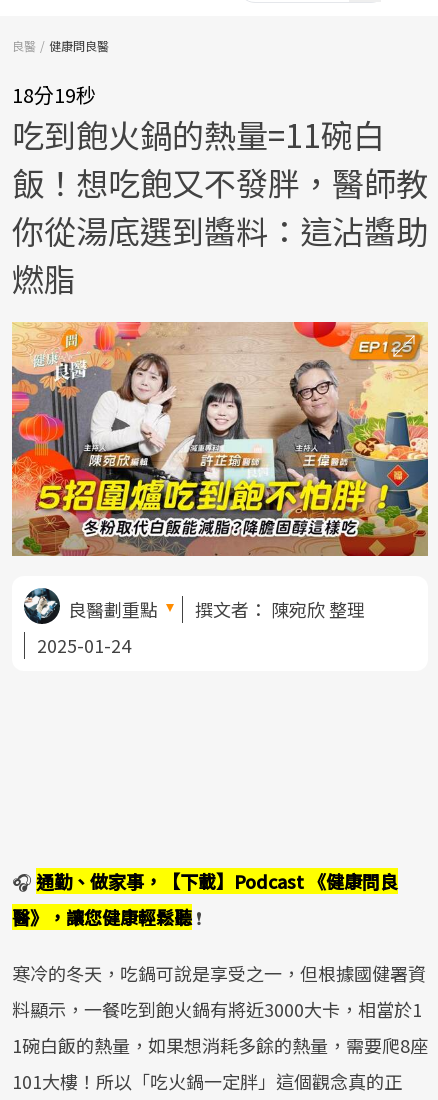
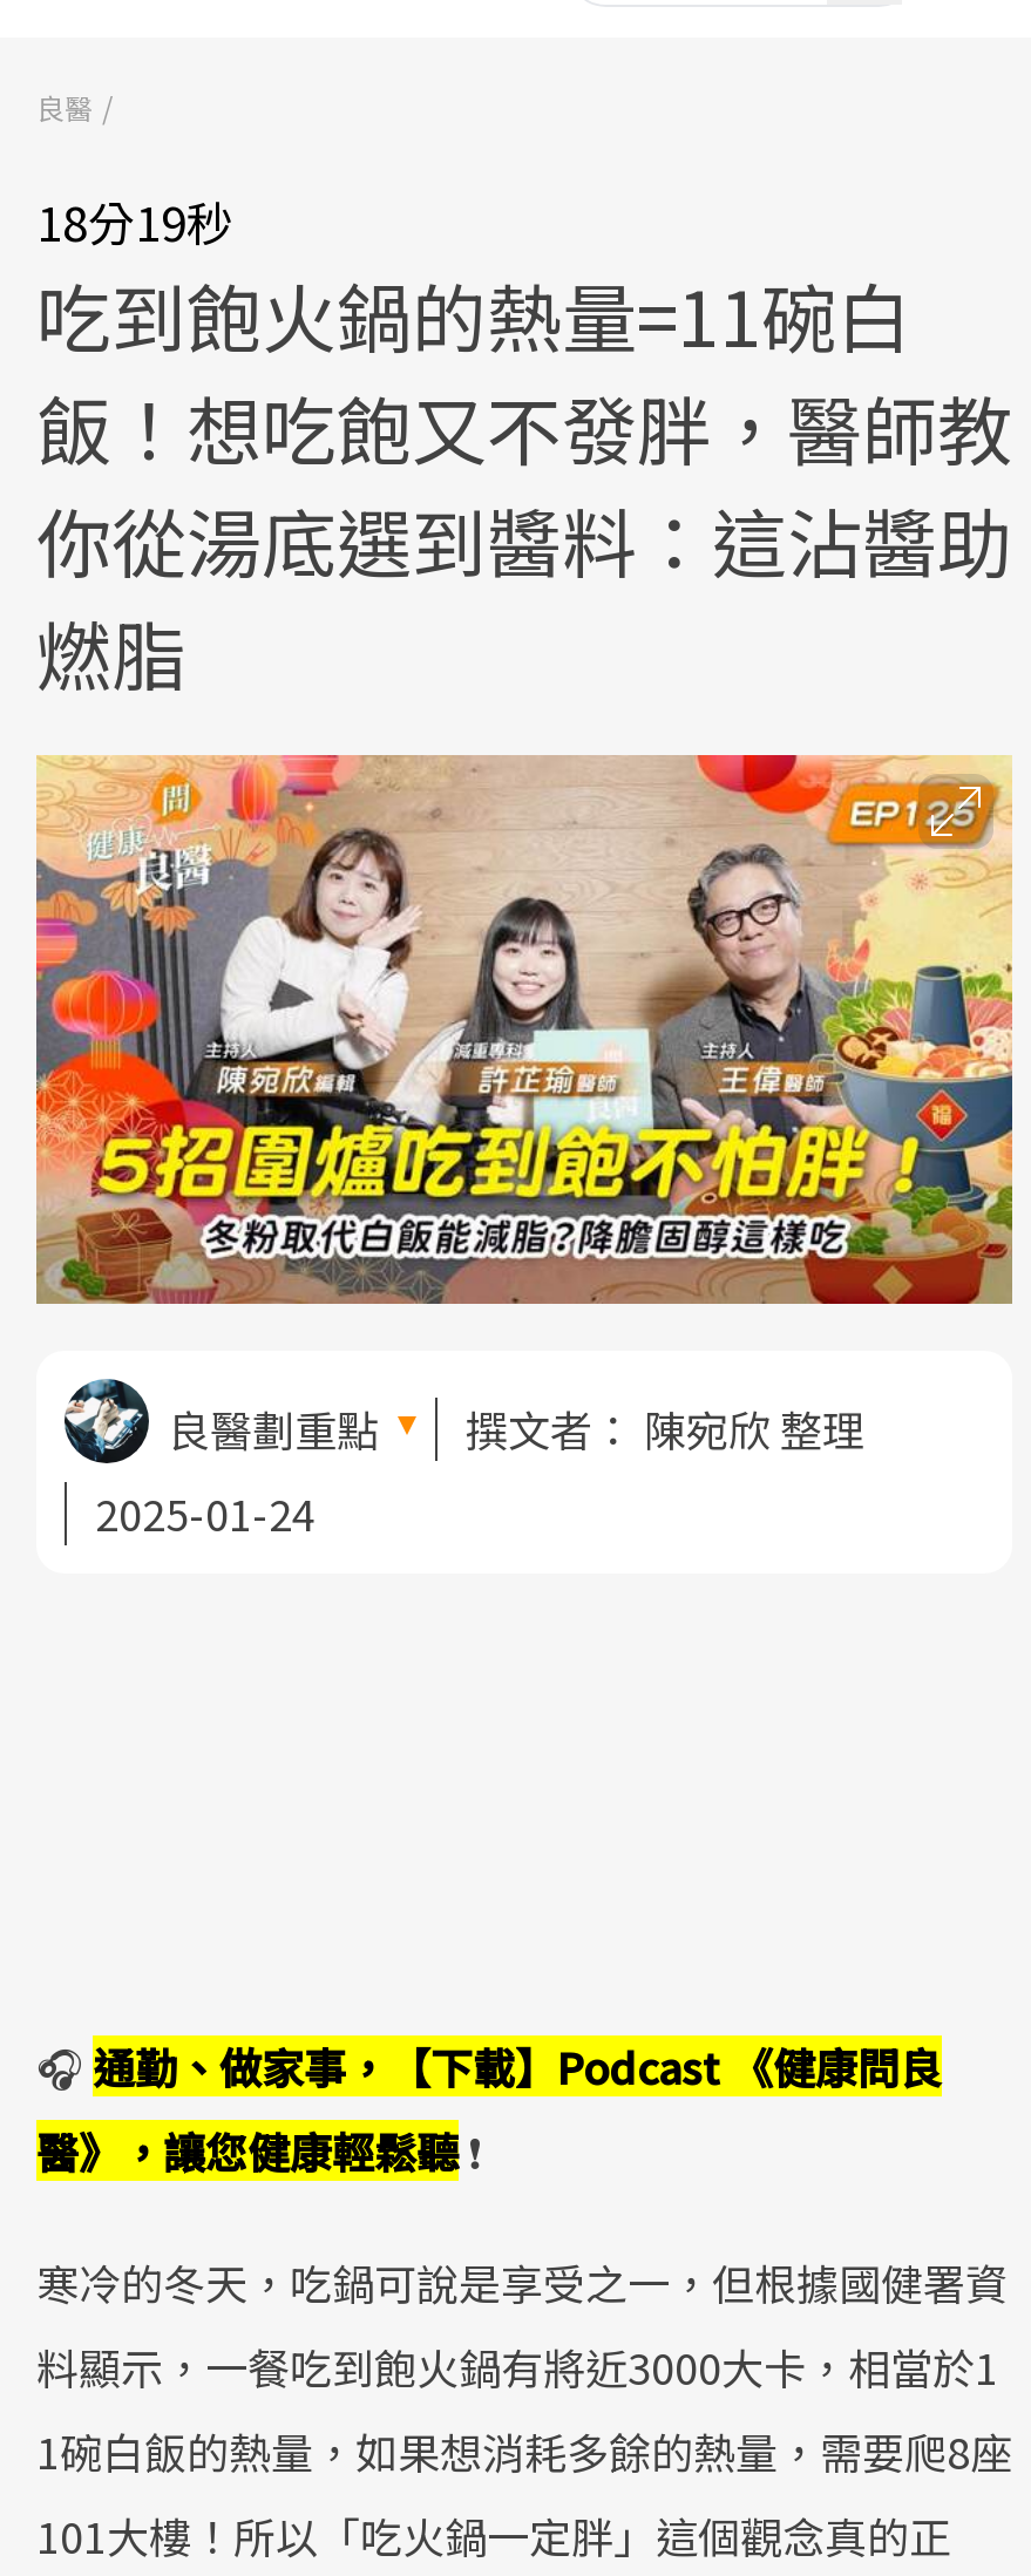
- 健康問良醫
